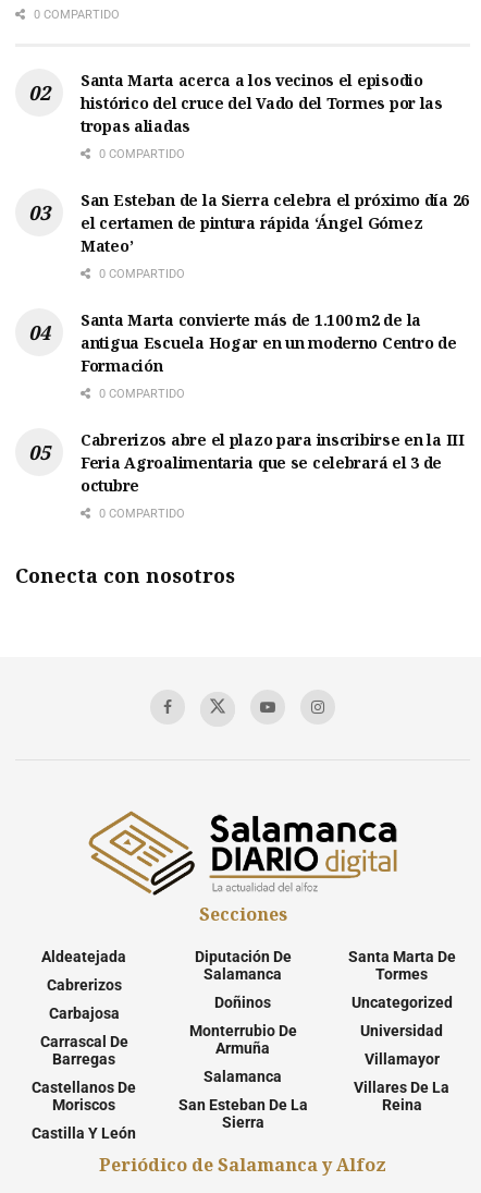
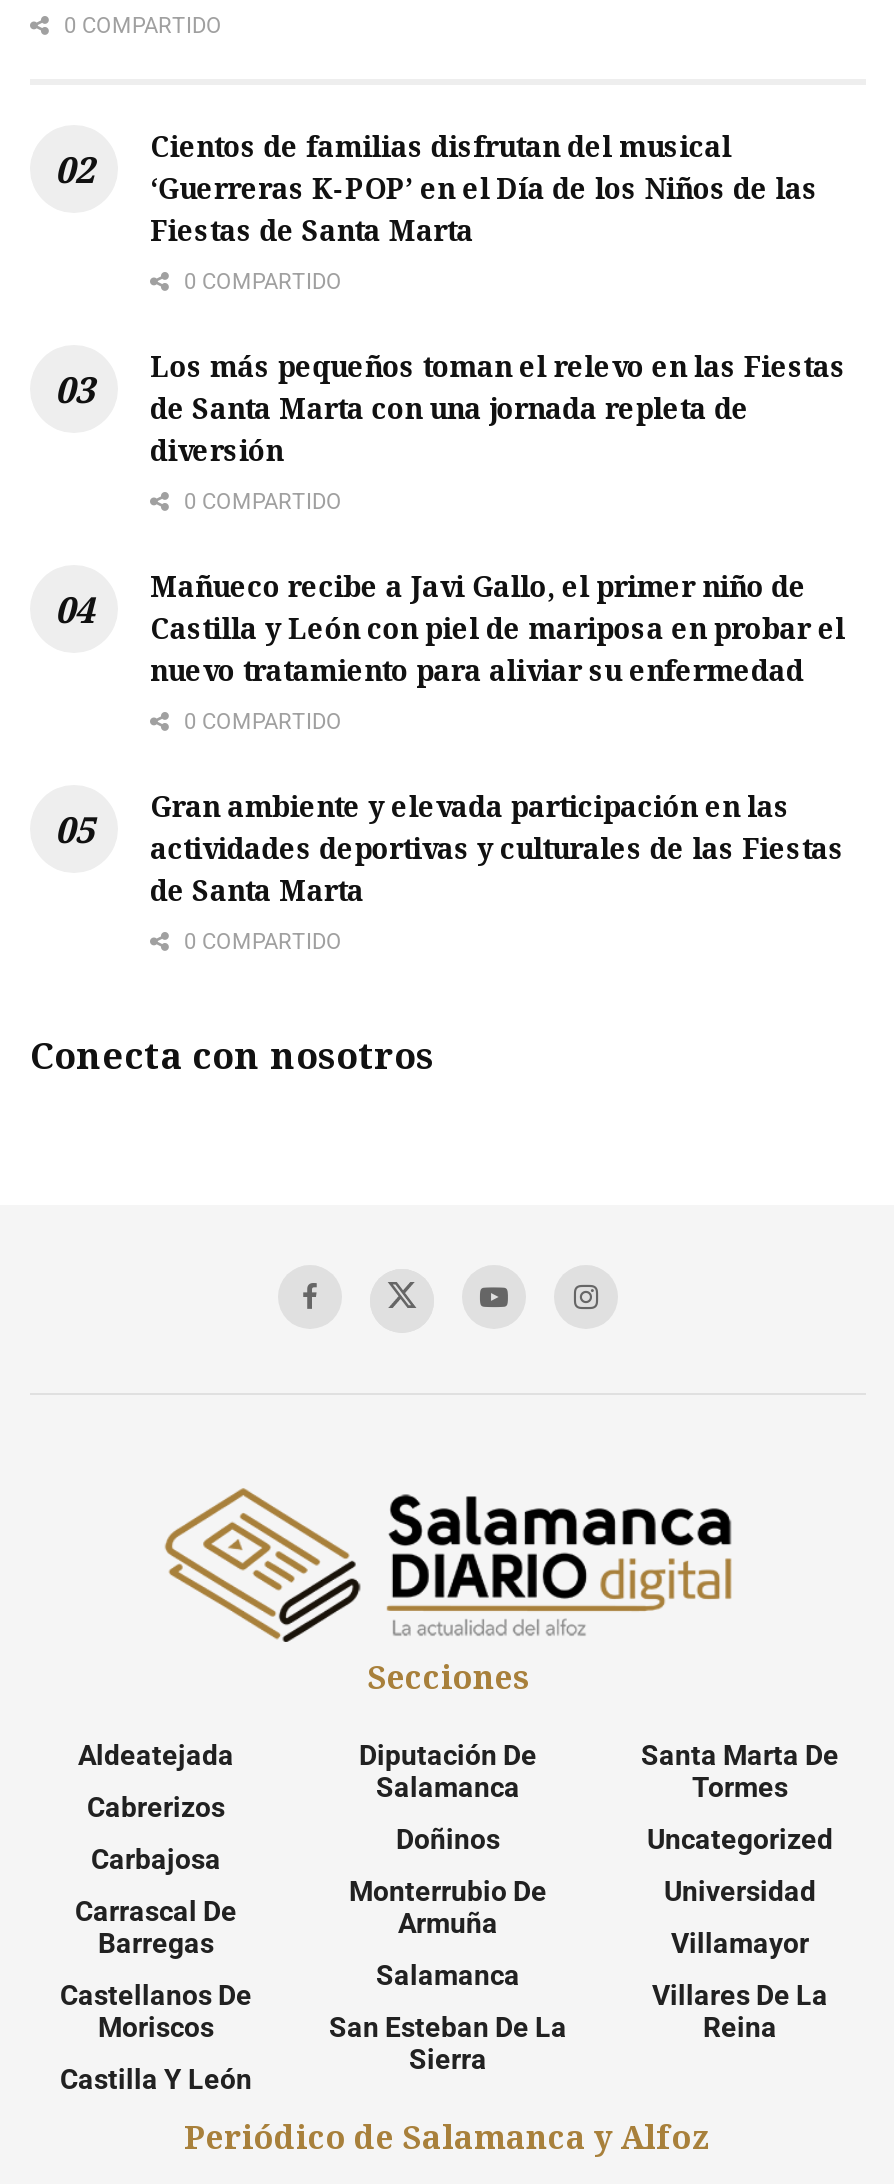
- Santa Marta acerca a los vecinos el episodio
- histórico del cruce del Vado del Tormes por las
- tropas aliadas
+ Cientos de familias disfrutan del musical
+ ‘Guerreras K-POP’ en el Día de los Niños de las
+ Fiestas de Santa Marta

- San Esteban de la Sierra celebra el próximo día 26
- el certamen de pintura rápida ‘Ángel Gómez
- Mateo’
+ Los más pequeños toman el relevo en las Fiestas
+ de Santa Marta con una jornada repleta de
+ diversión

- Santa Marta convierte más de 1.100 m2 de la
- antigua Escuela Hogar en un moderno Centro de
- Formación
+ Mañueco recibe a Javi Gallo, el primer niño de
+ Castilla y León con piel de mariposa en probar el
+ nuevo tratamiento para aliviar su enfermedad

- Cabrerizos abre el plazo para inscribirse en la III
- Feria Agroalimentaria que se celebrará el 3 de
- octubre
+ Gran ambiente y elevada participación en las
+ actividades deportivas y culturales de las Fiestas
+ de Santa Marta
